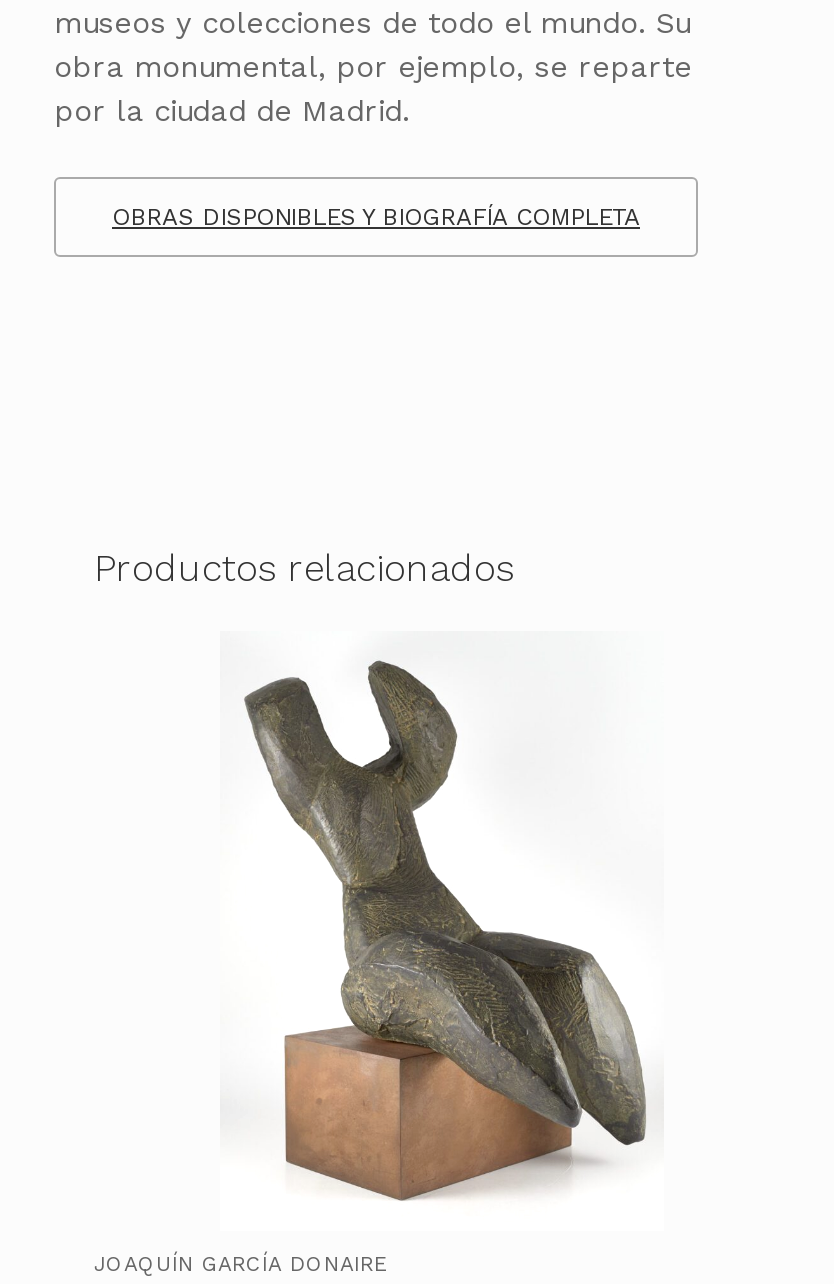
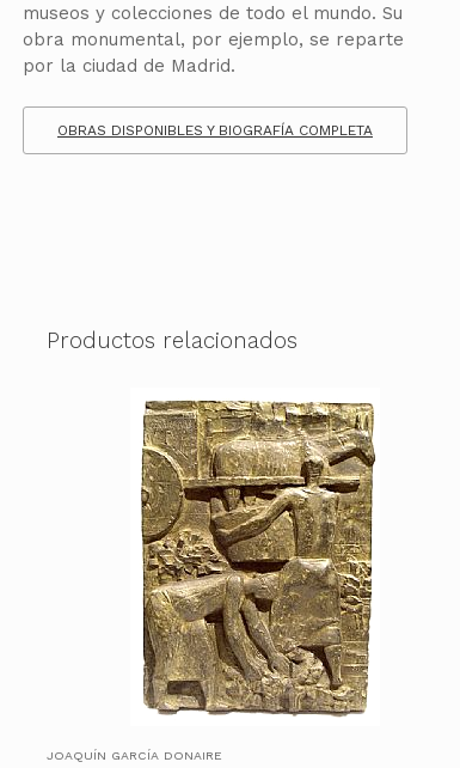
- [image]
+ [image]
